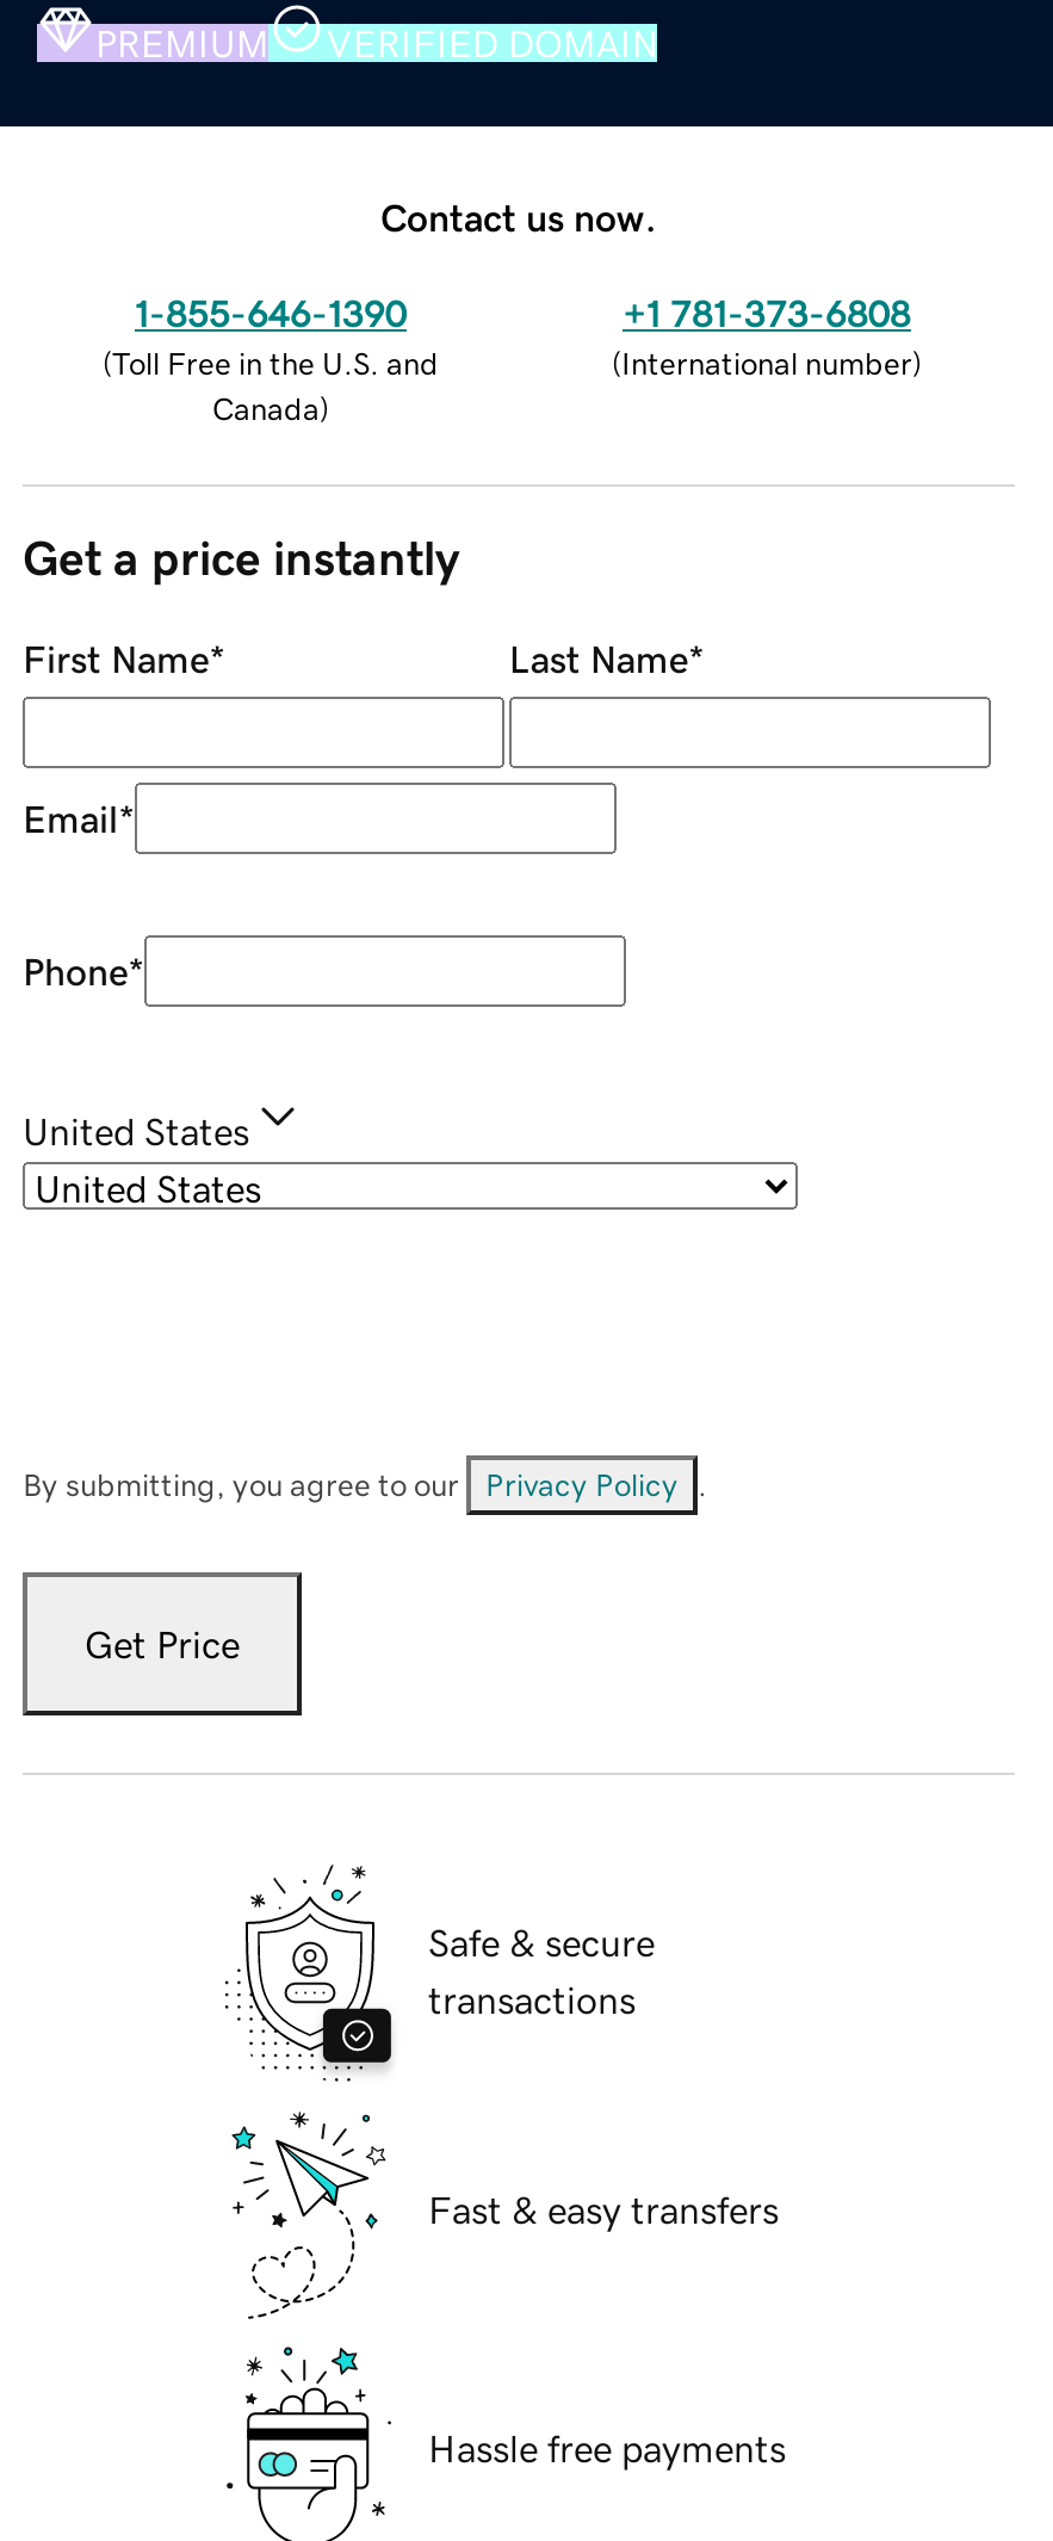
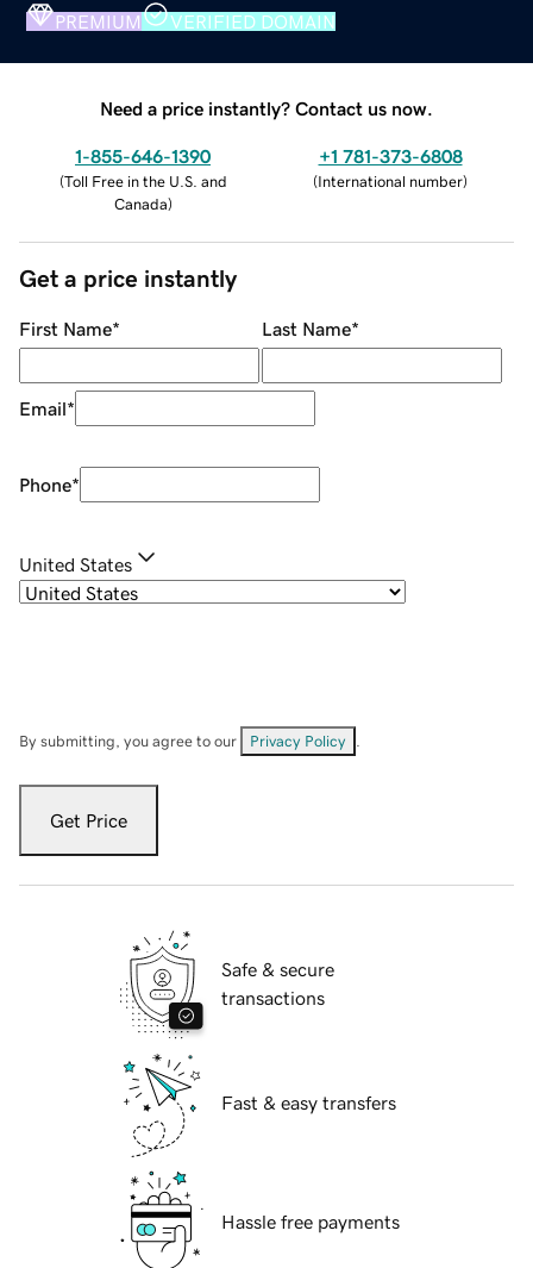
- Contact us now.
+ Need a price instantly? Contact us now.
